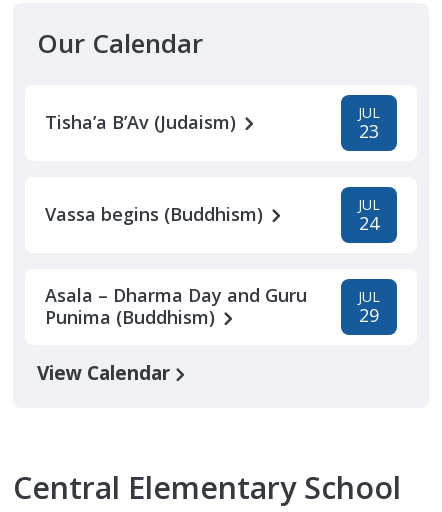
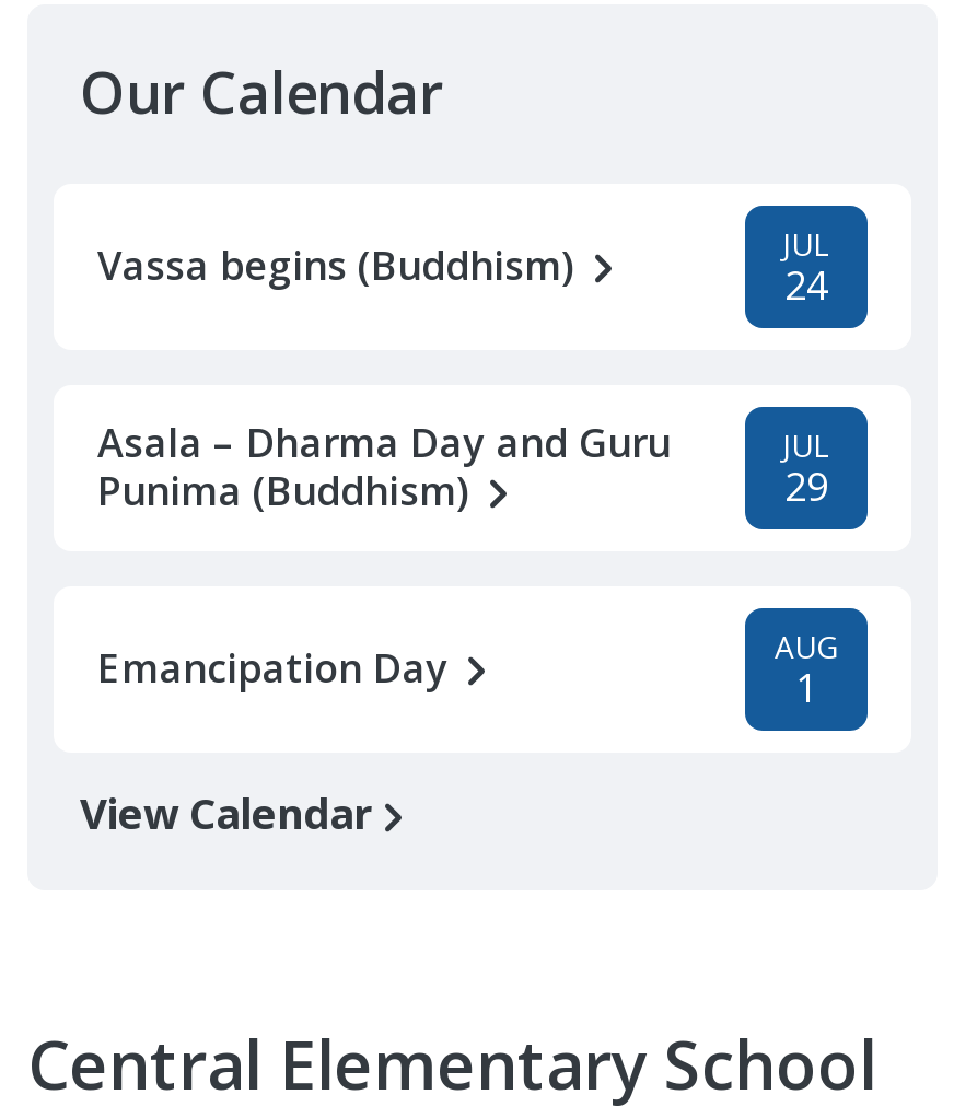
- Tisha’a B’Av (Judaism)
- JUL
- 23

moved up: Vassa begins (Buddhism) | JUL | 24 | Asala – Dharma Day and Guru | Punima (Buddhism) | JUL | 29

+ Emancipation Day
+ AUG
+ 1
